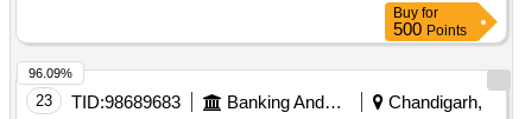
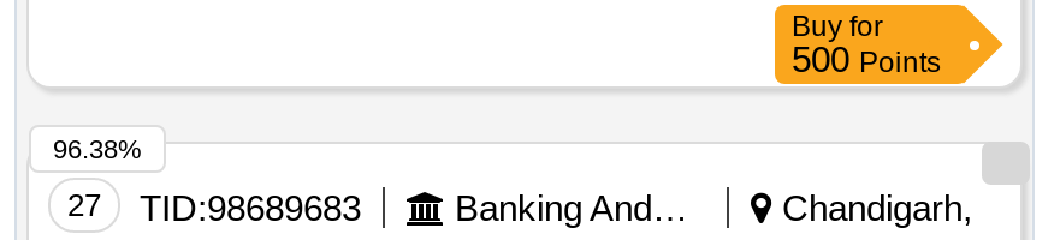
- 96.09%
+ 96.38%

- 23 TID:98689683
+ 27 TID:98689683
